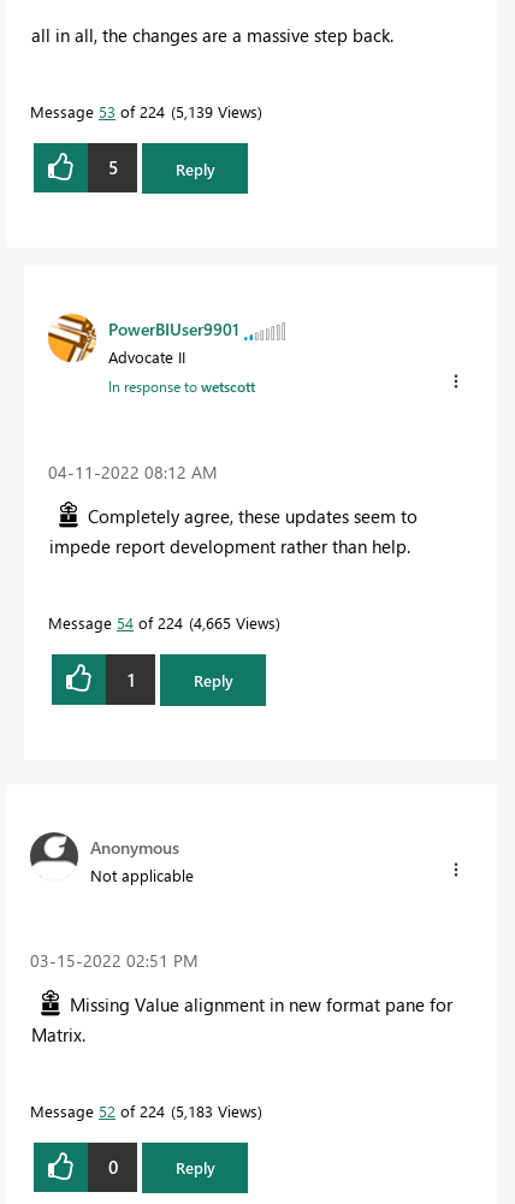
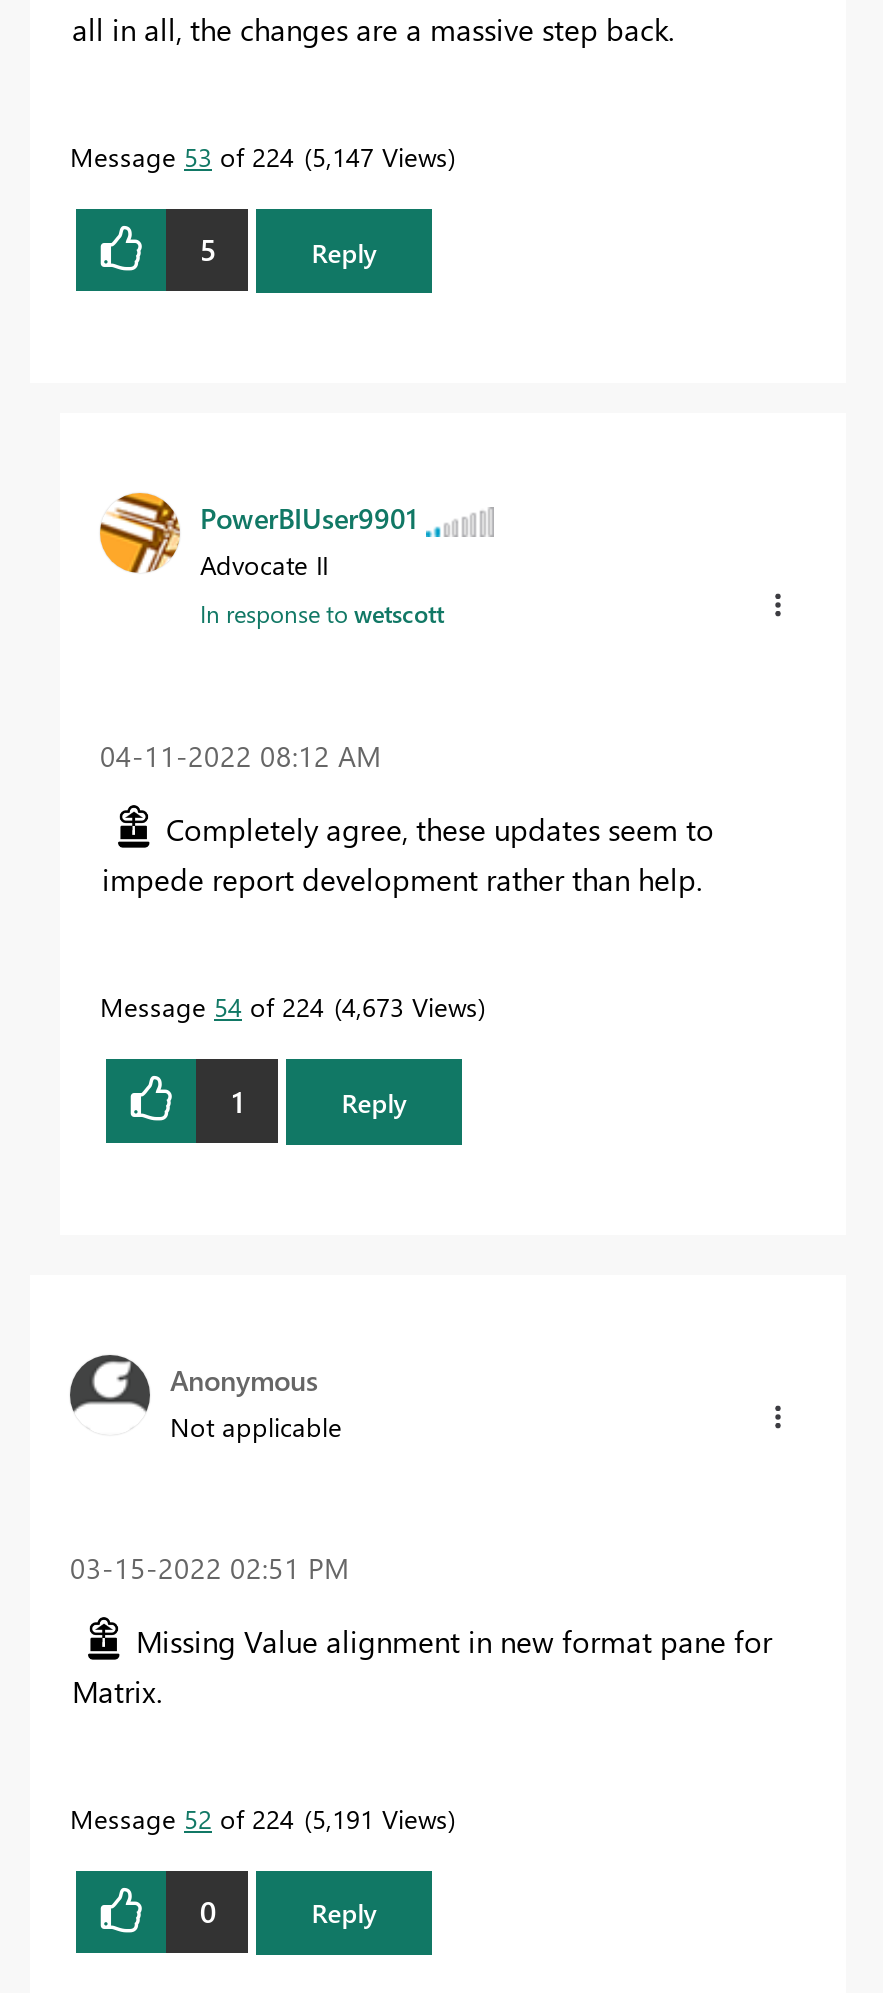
- Message 53 of 224 5,139 Views
+ Message 53 of 224 5,147 Views

- Message 54 of 224 4,665 Views
+ Message 54 of 224 4,673 Views

- Message 52 of 224 5,183 Views
+ Message 52 of 224 5,191 Views
